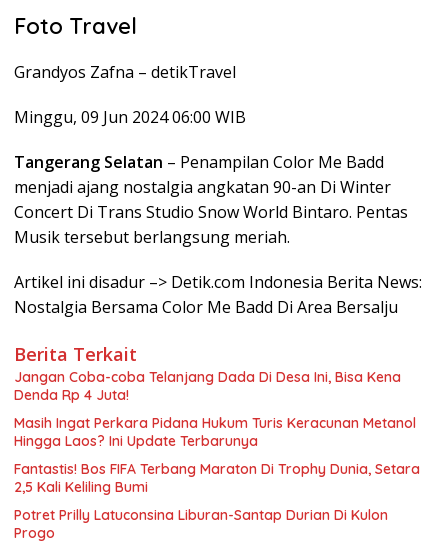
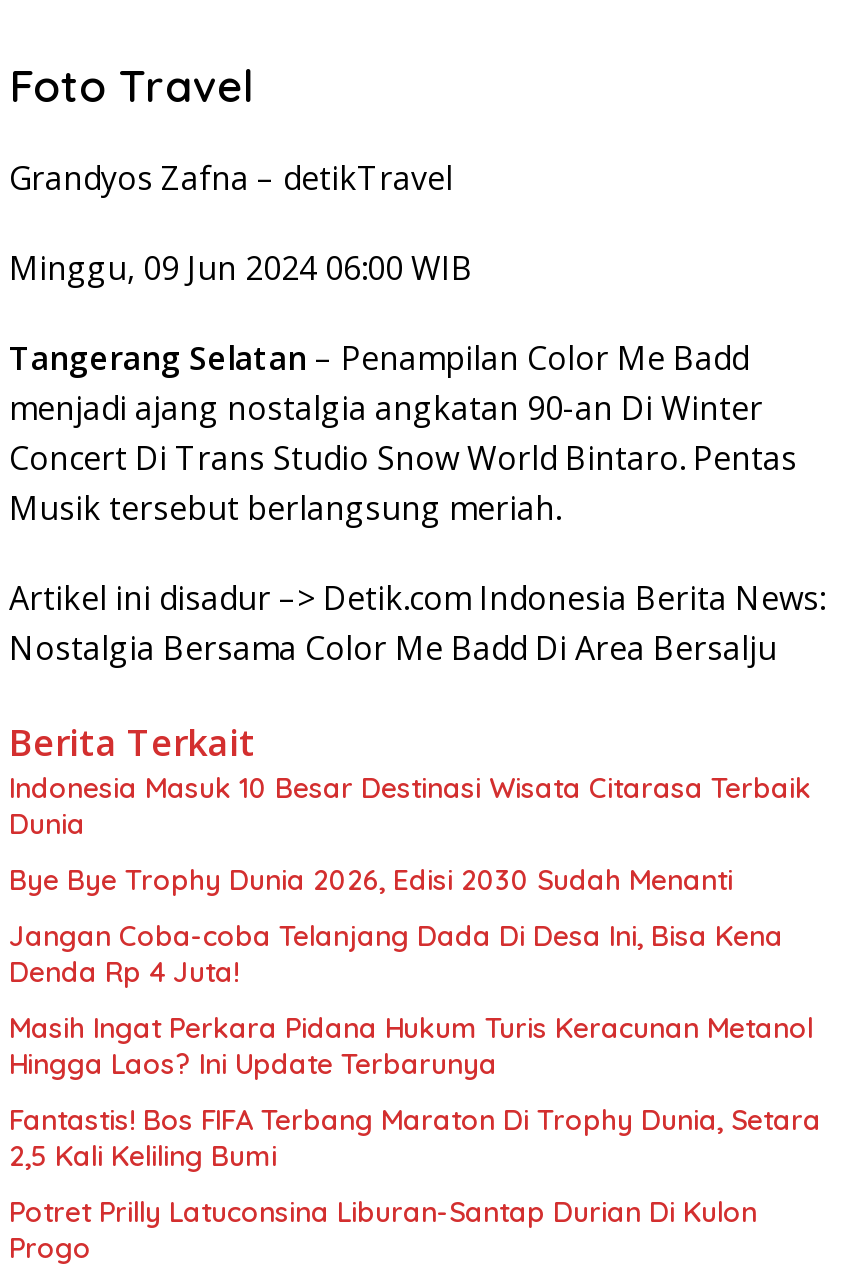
+ Indonesia Masuk 10 Besar Destinasi Wisata Citarasa Terbaik
+ Dunia
+ Bye Bye Trophy Dunia 2026, Edisi 2030 Sudah Menanti
